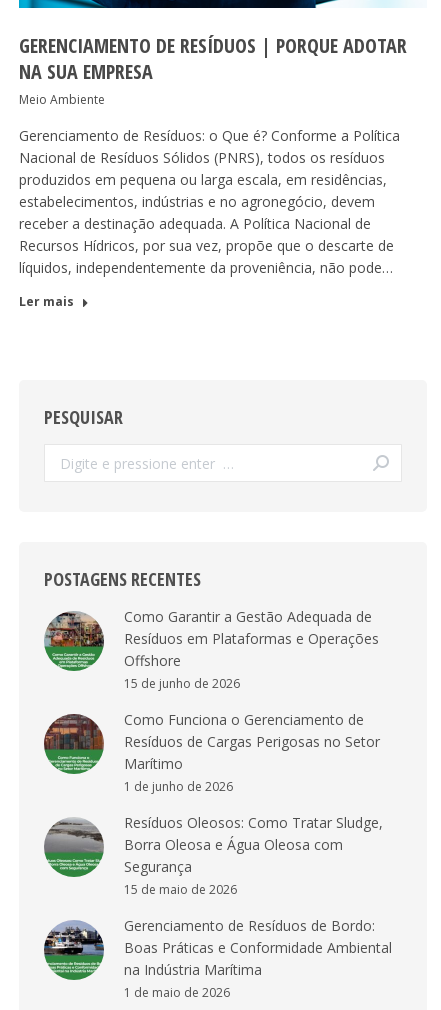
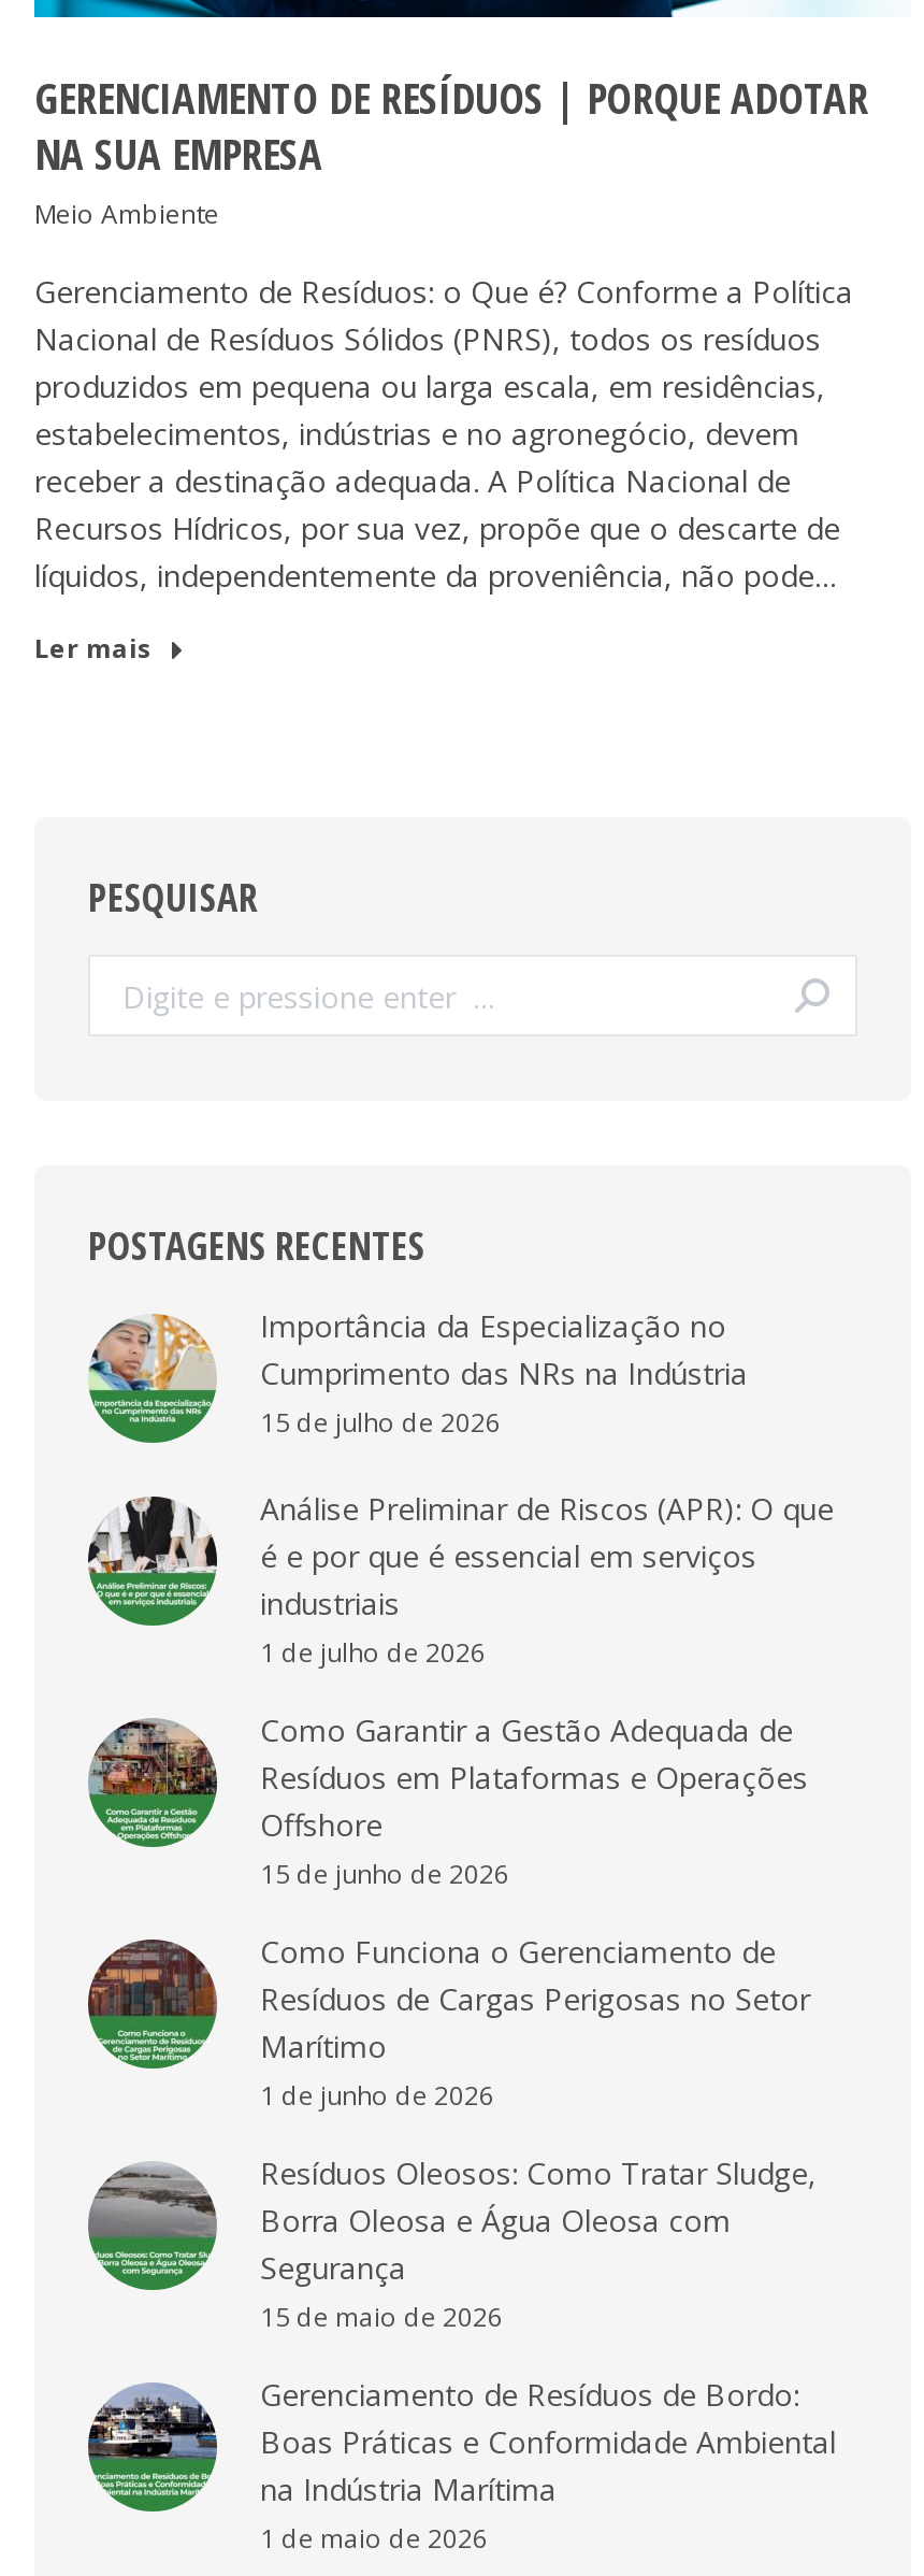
+ [image]

+ [image]
+ Importância da Especialização no
+ Cumprimento das NRs na Indústria
+ 15 de julho de 2026
+ Análise Preliminar de Riscos (APR): O que
+ é e por que é essencial em serviços
+ industriais
+ 1 de julho de 2026
